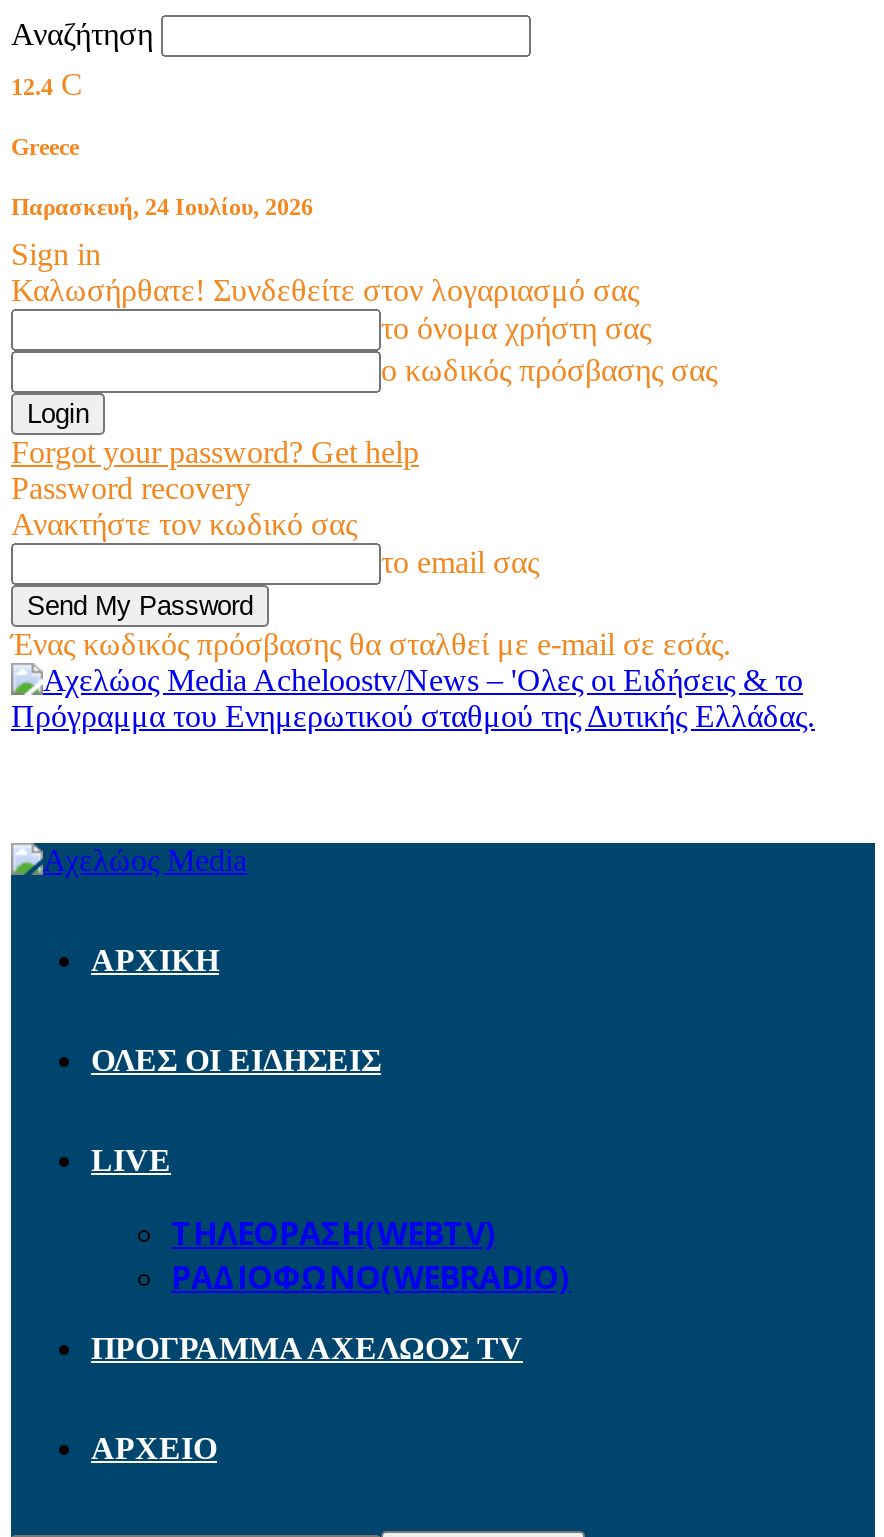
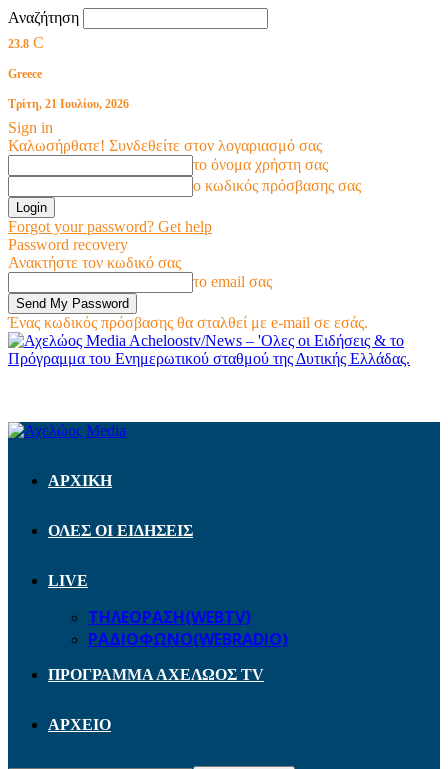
- 12.4 C
+ 23.8 C

- Παρασκευή, 24 Ιουλίου, 2026
+ Τρίτη, 21 Ιουλίου, 2026
